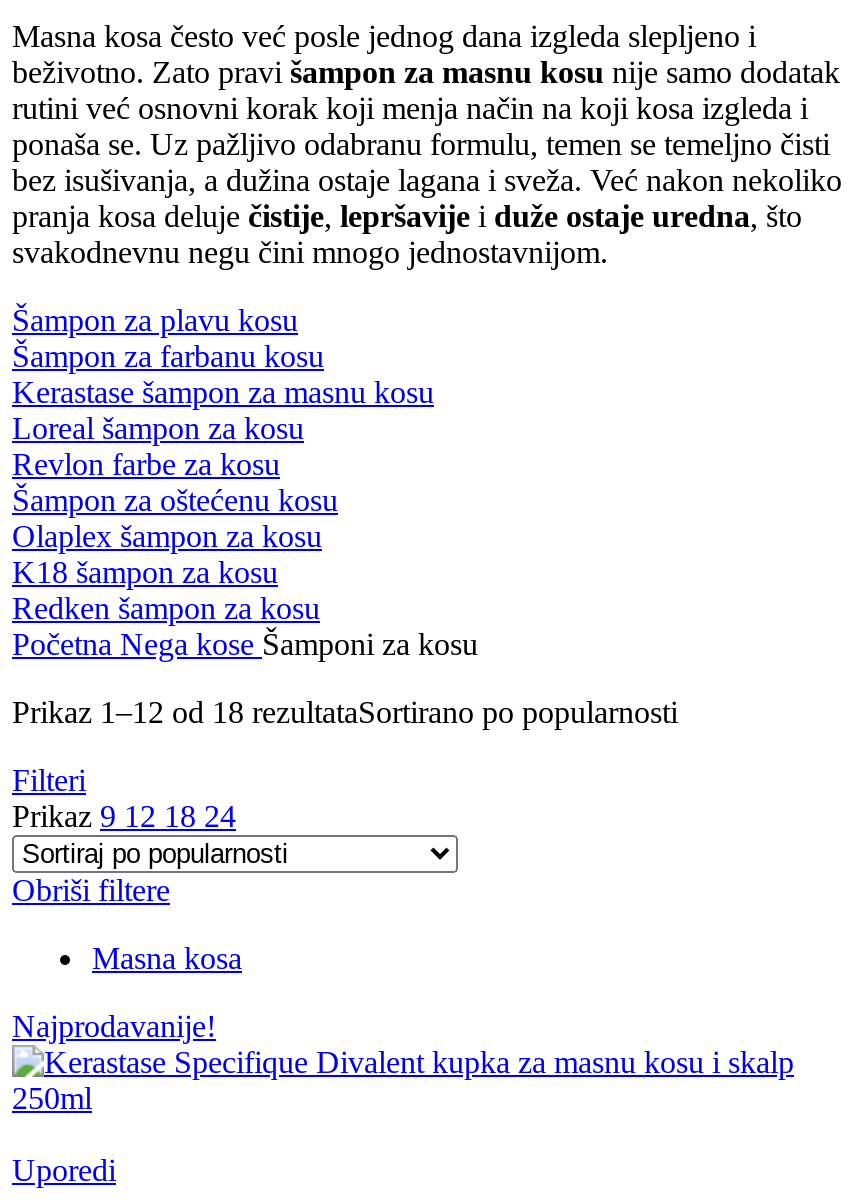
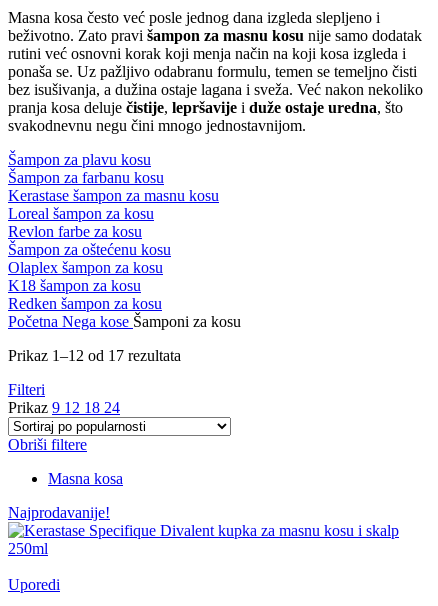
- Prikaz 1–12 od 18 rezultataSortirano po popularnosti
+ Prikaz 1–12 od 17 rezultata
